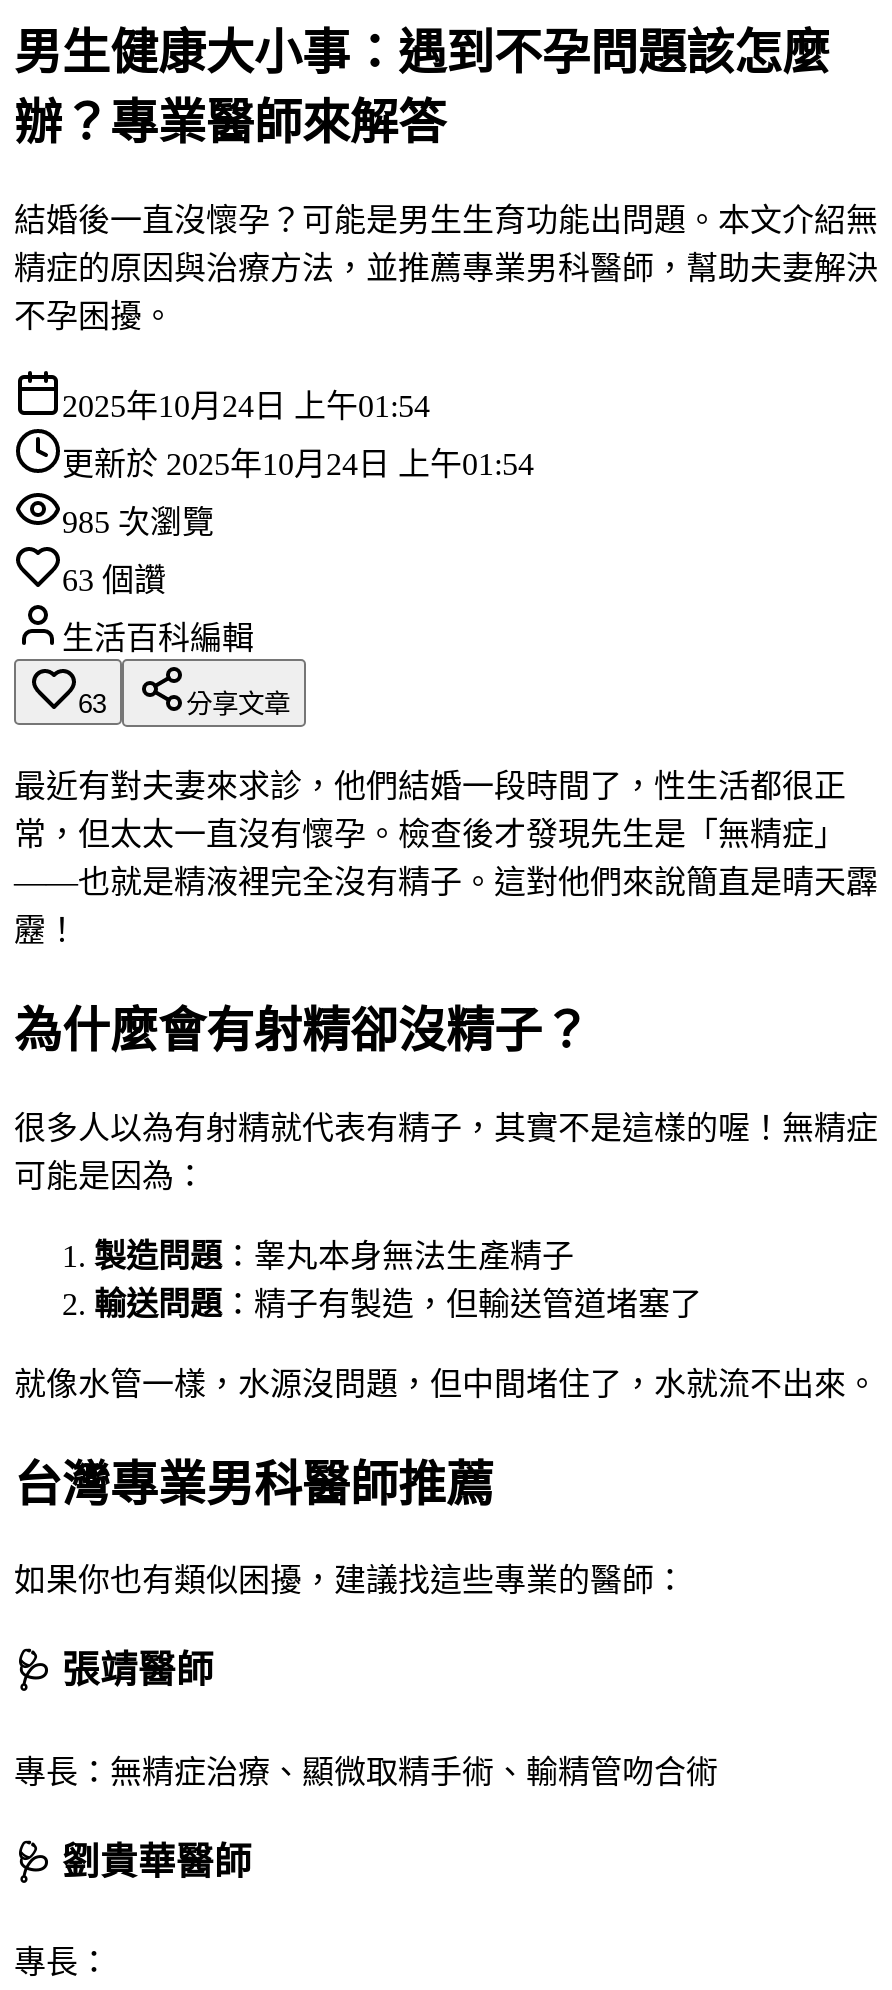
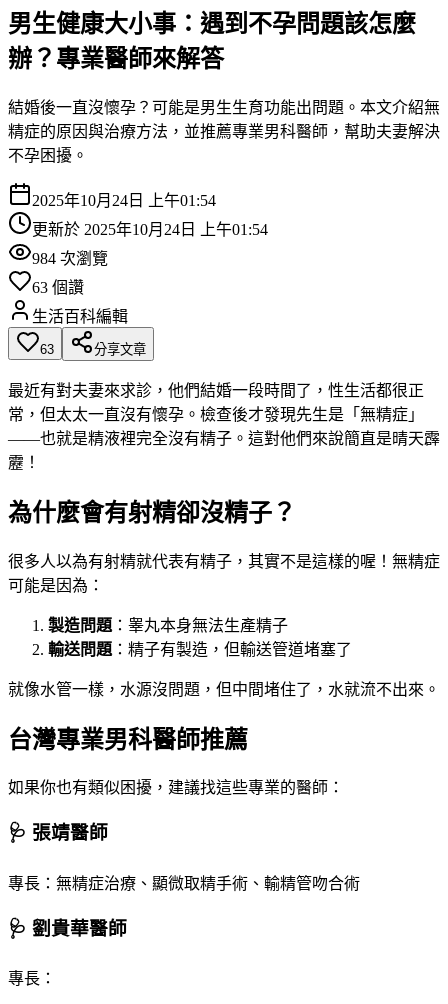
- 985次瀏覽
+ 984次瀏覽
